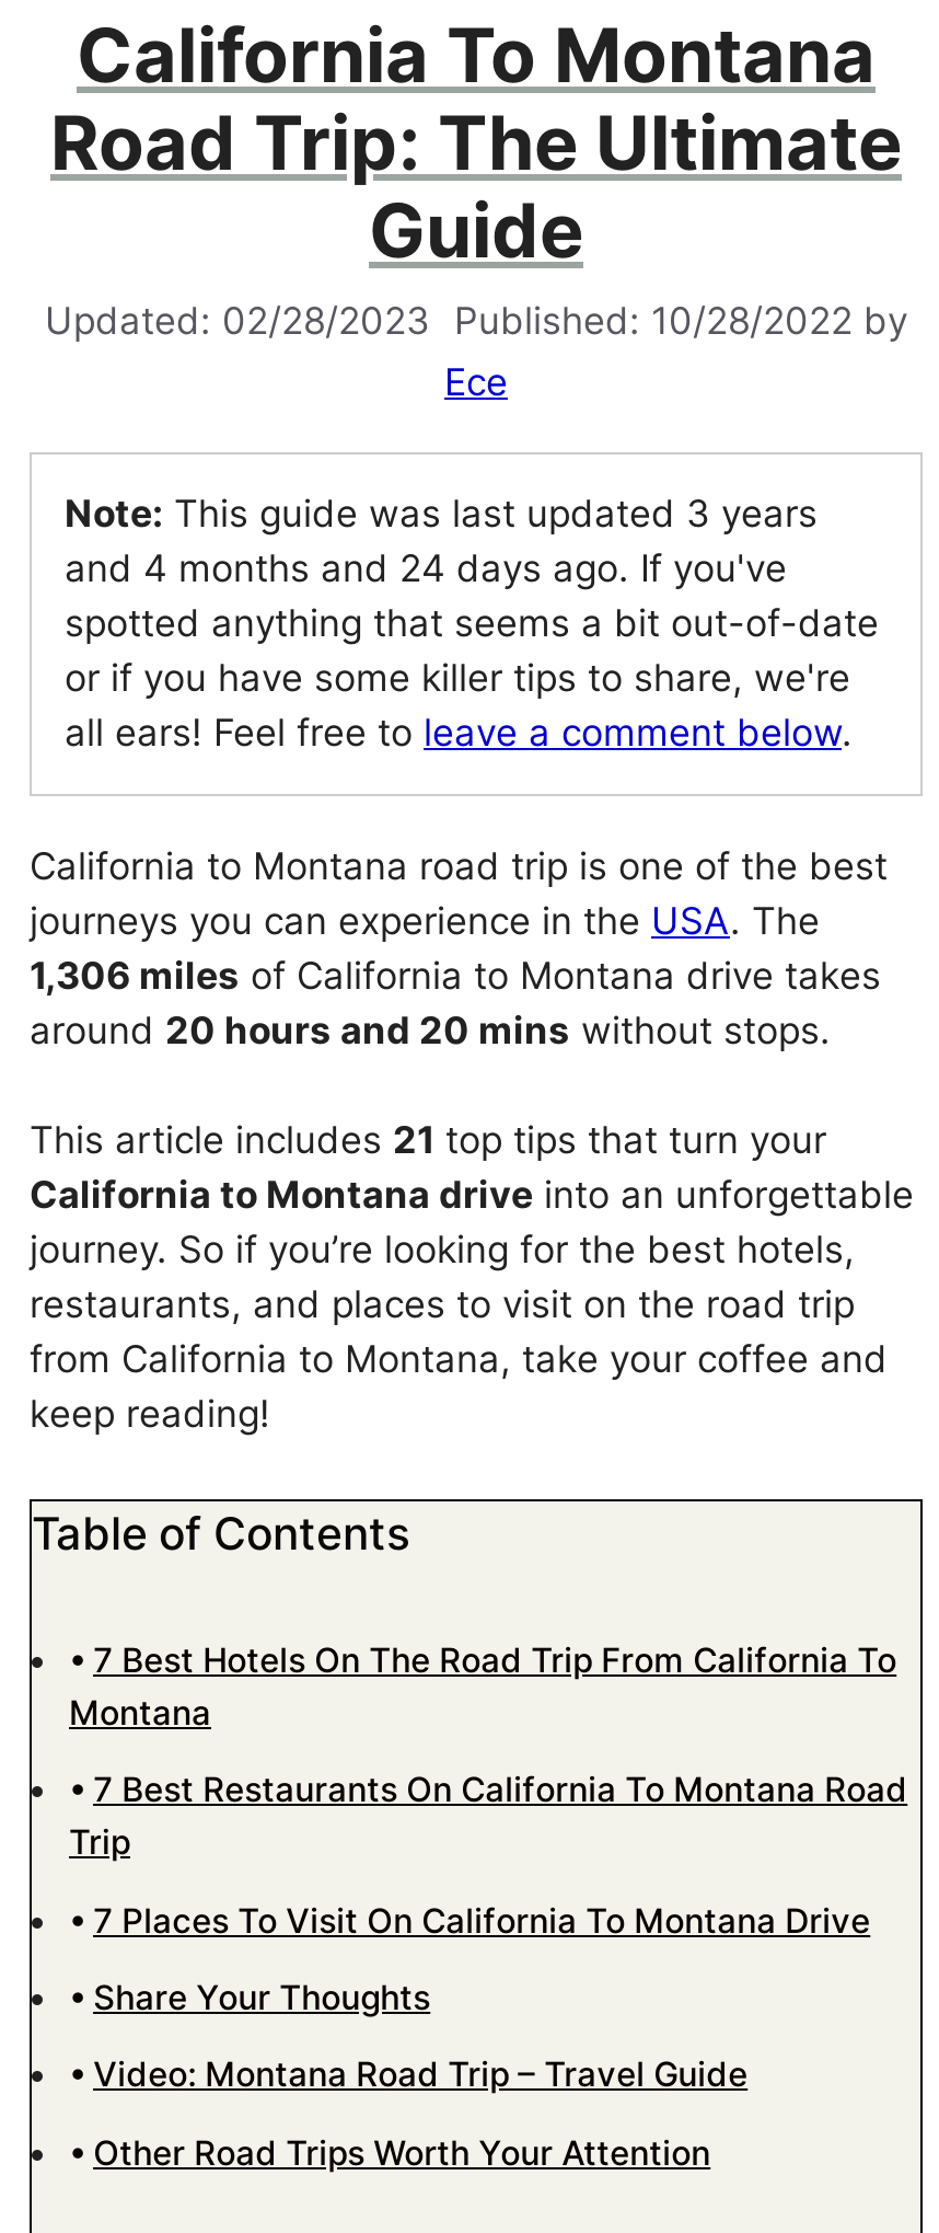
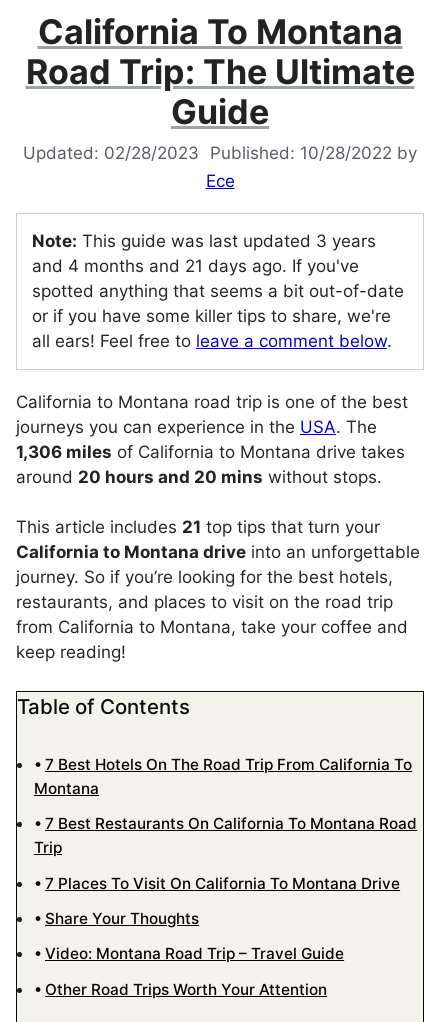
- and 4 months and 24 days ago. If you've
+ and 4 months and 21 days ago. If you've
